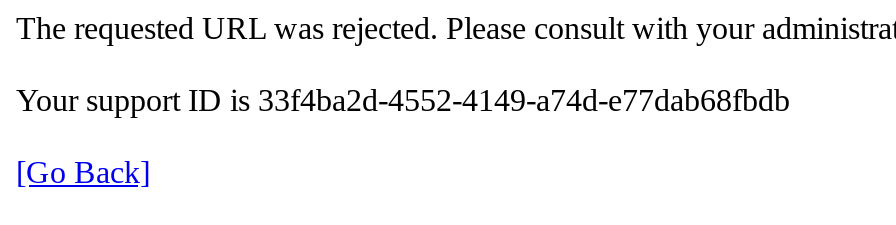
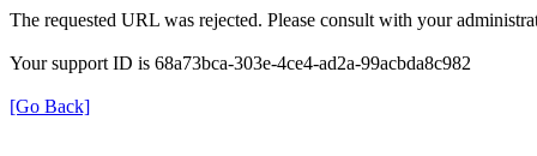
- Your support ID is 33f4ba2d-4552-4149-a74d-e77dab68fbdb
+ Your support ID is 68a73bca-303e-4ce4-ad2a-99acbda8c982
